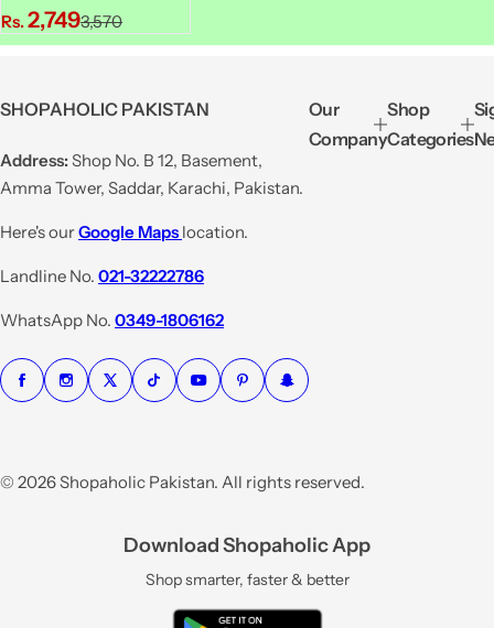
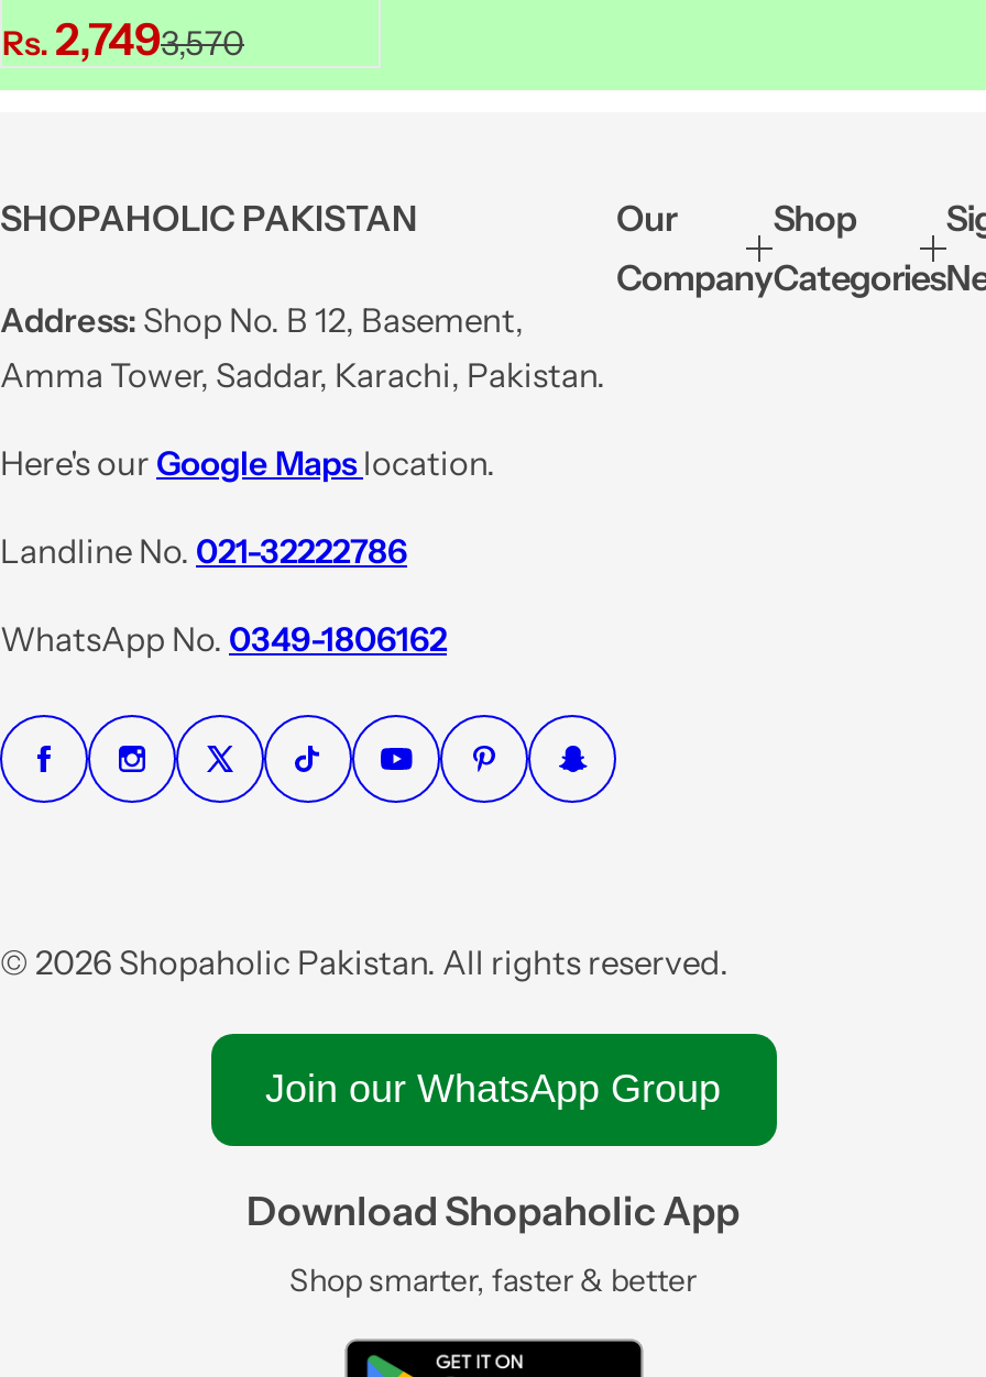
+ Join our WhatsApp Group
